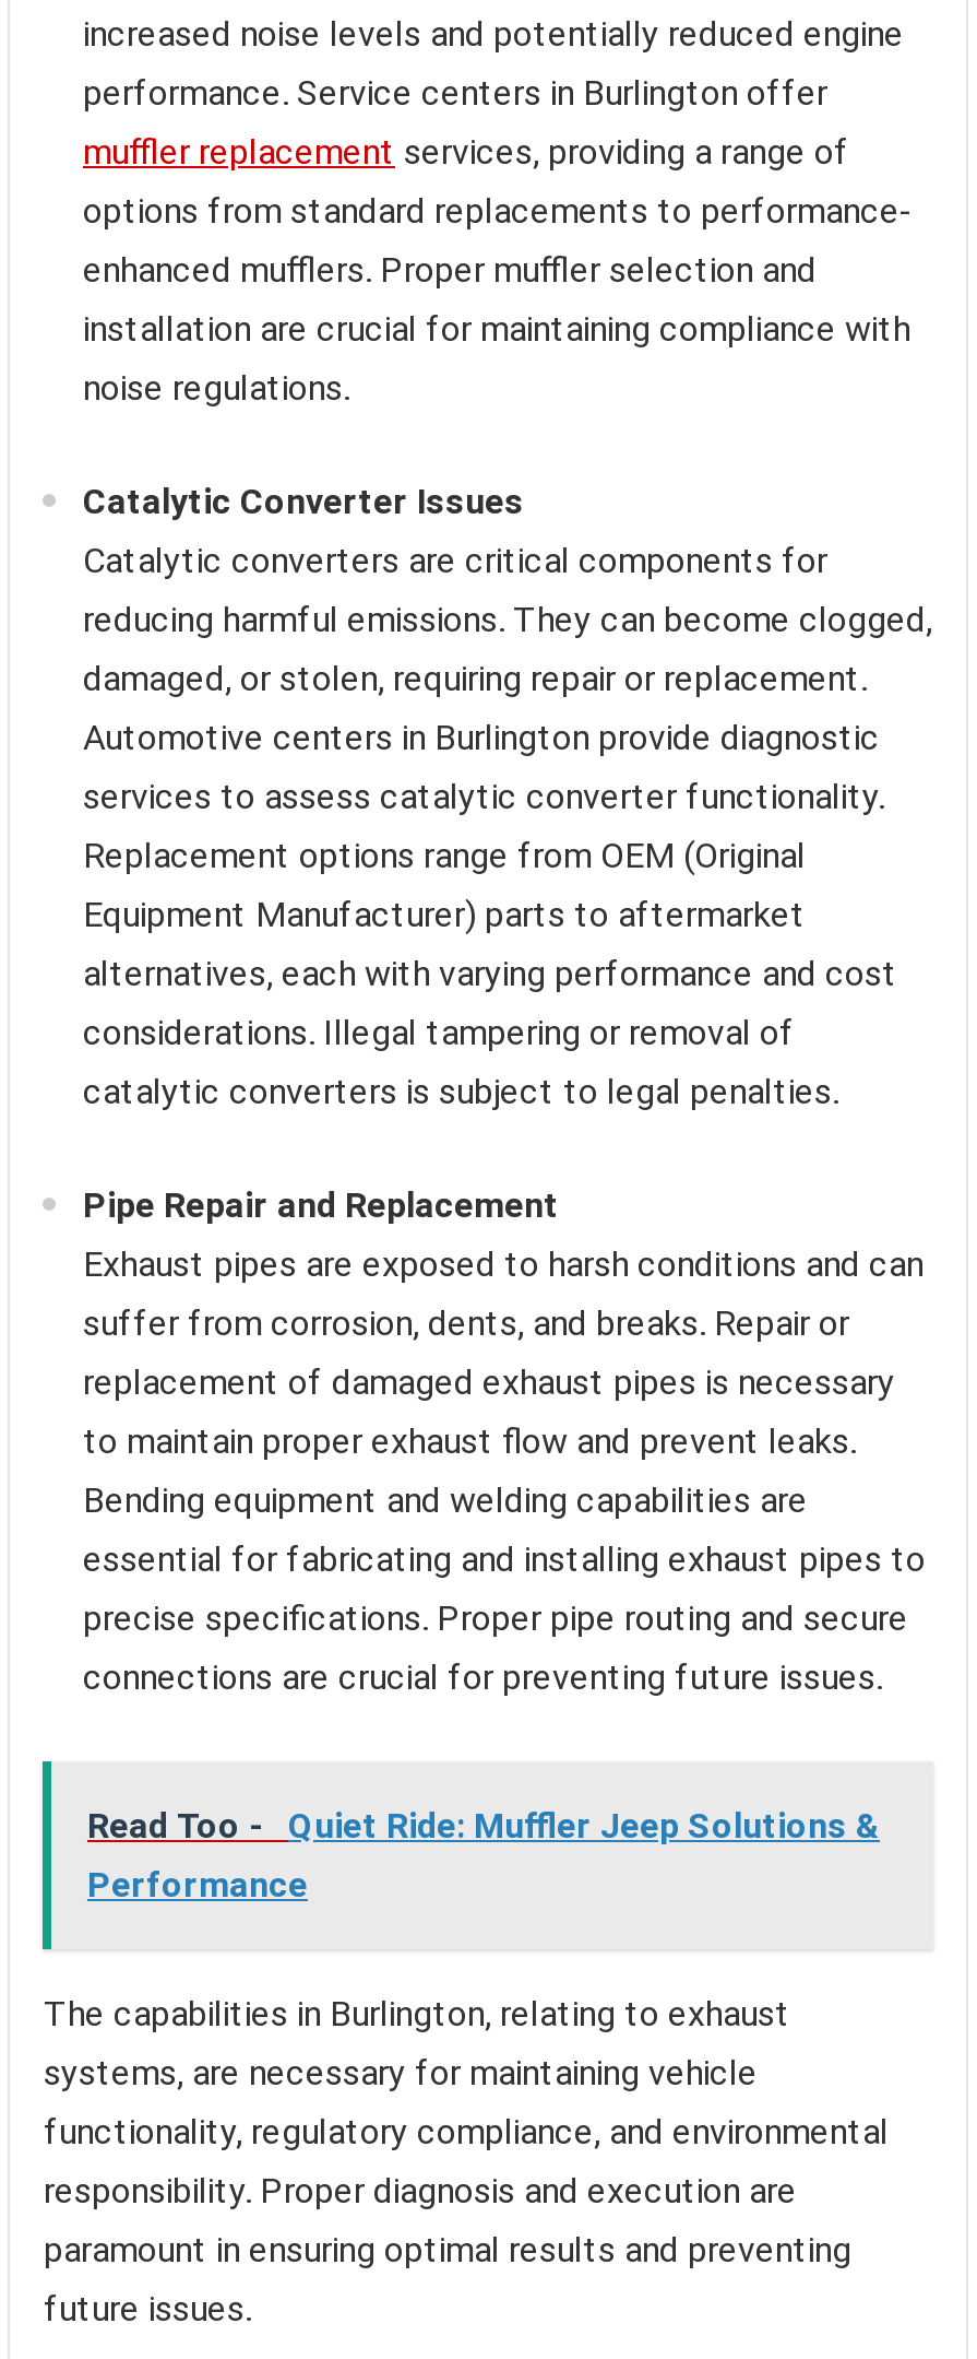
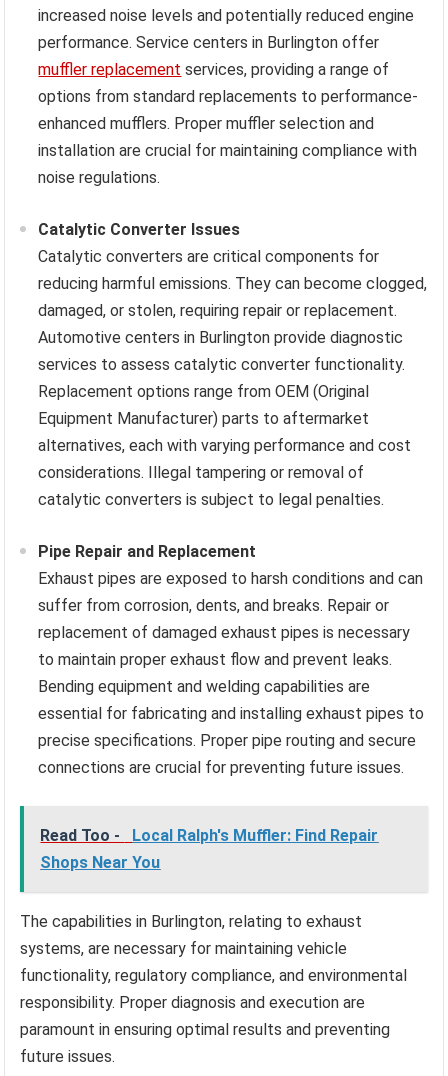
- Read Too - Quiet Ride: Muffler Jeep Solutions &
- Performance
+ Read Too - Local Ralph's Muffler: Find Repair
+ Shops Near You
